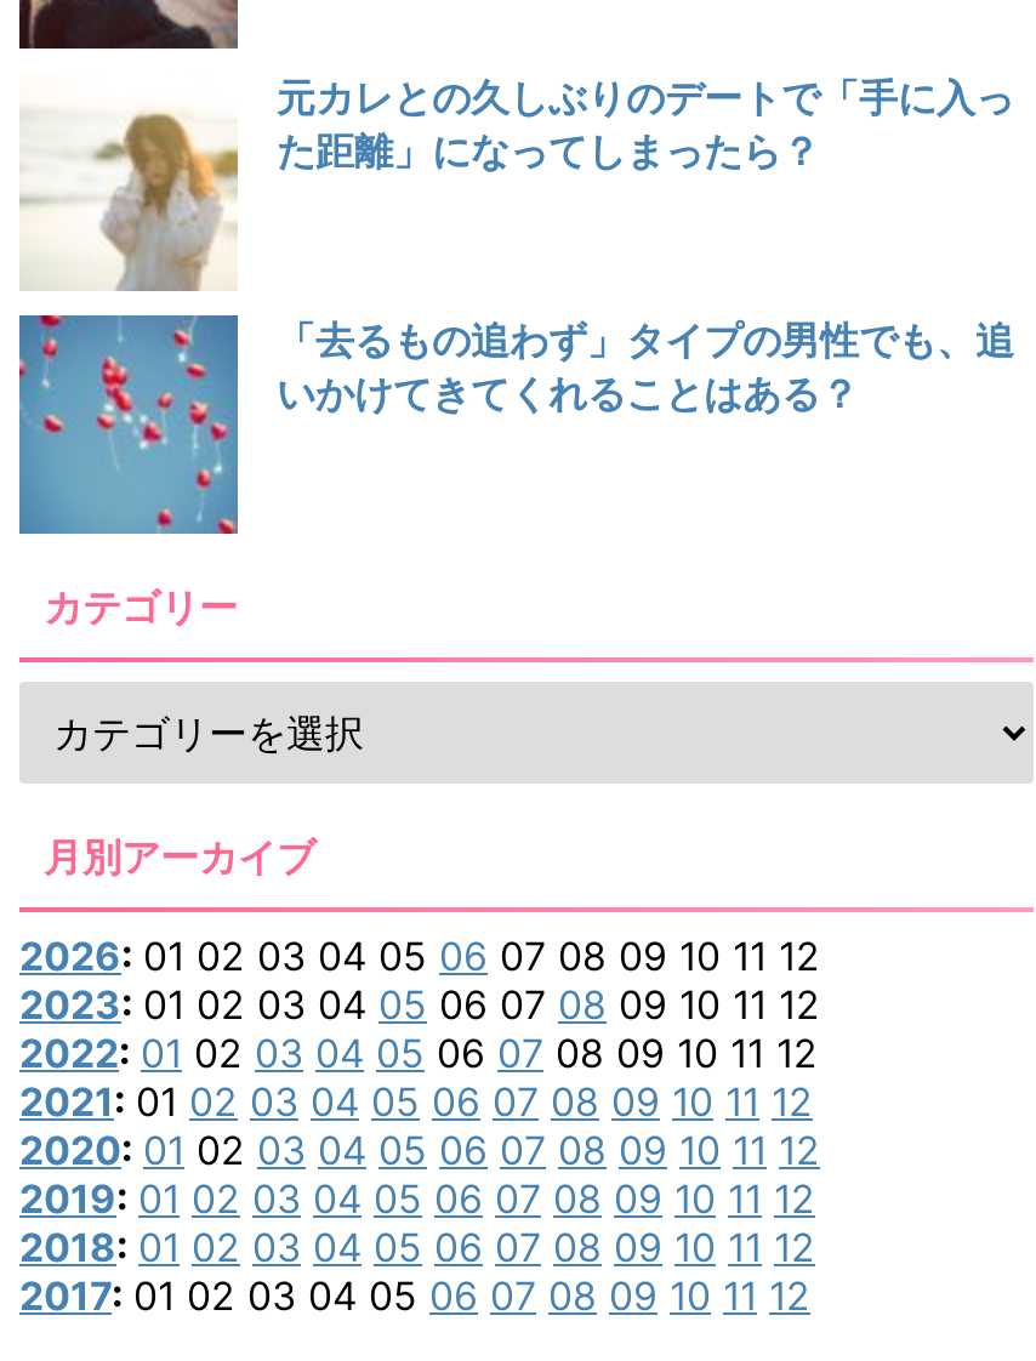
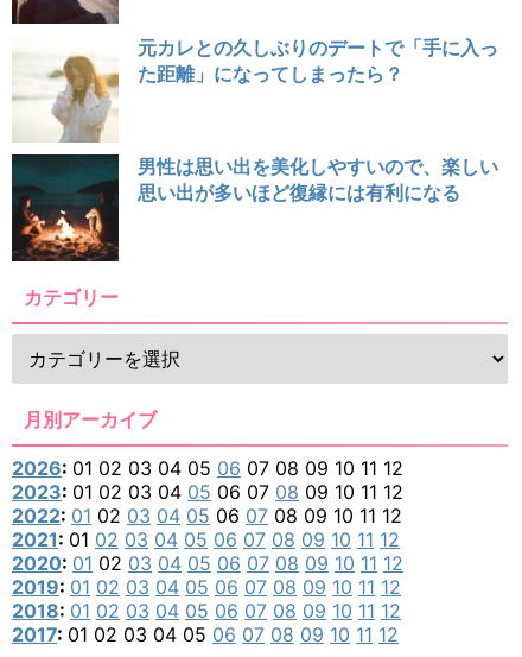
- [image]
- 「去るもの追わず」タイプの男性でも、追
- いかけてきてくれることはある？
+ [image]
+ 男性は思い出を美化しやすいので、楽しい
+ 思い出が多いほど復縁には有利になる
